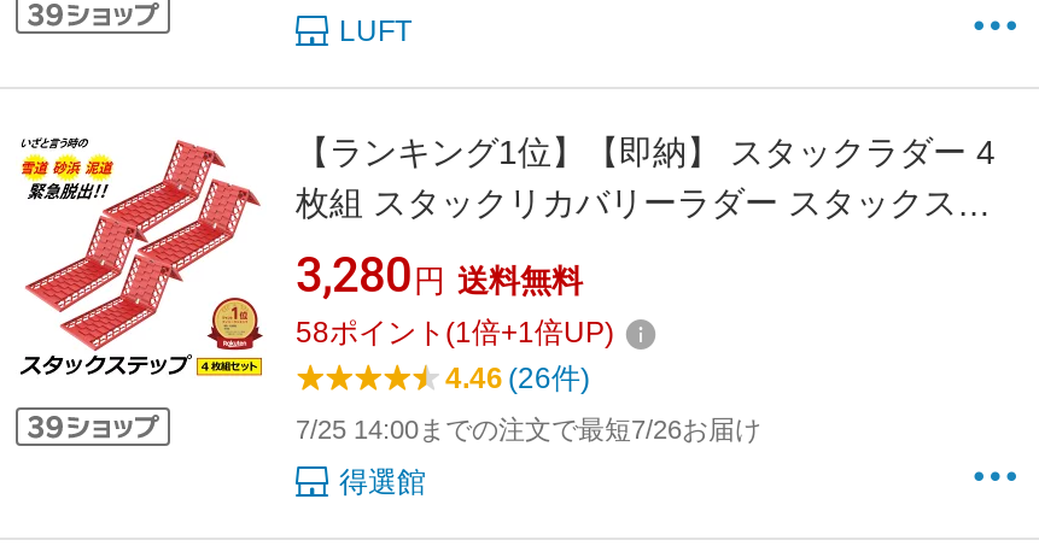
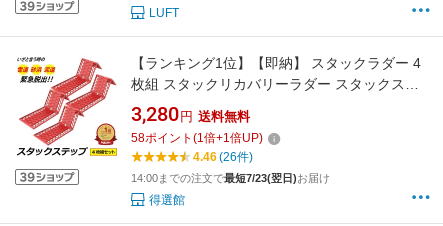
- 7/25 14:00までの注文で最短7/26お届け
+ 14:00までの注文で最短7/23(翌日)お届け
